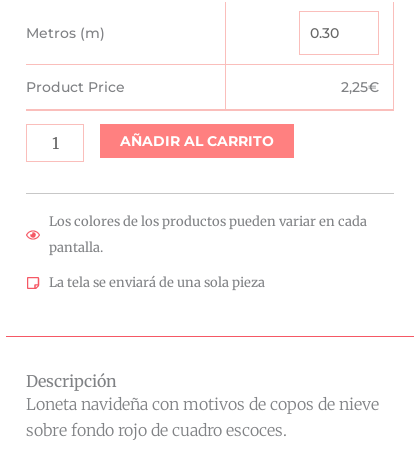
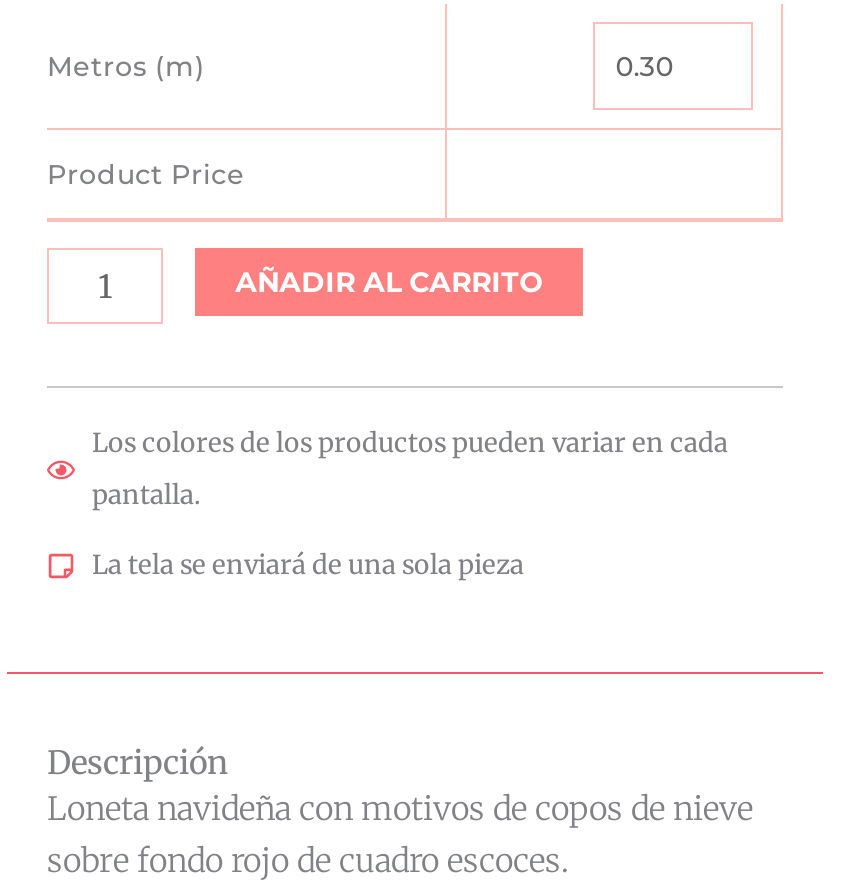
- 2,25€
